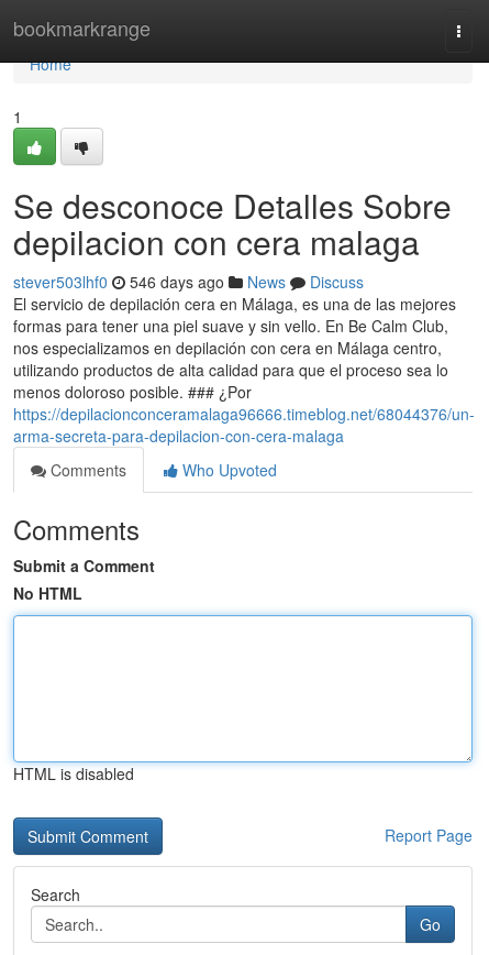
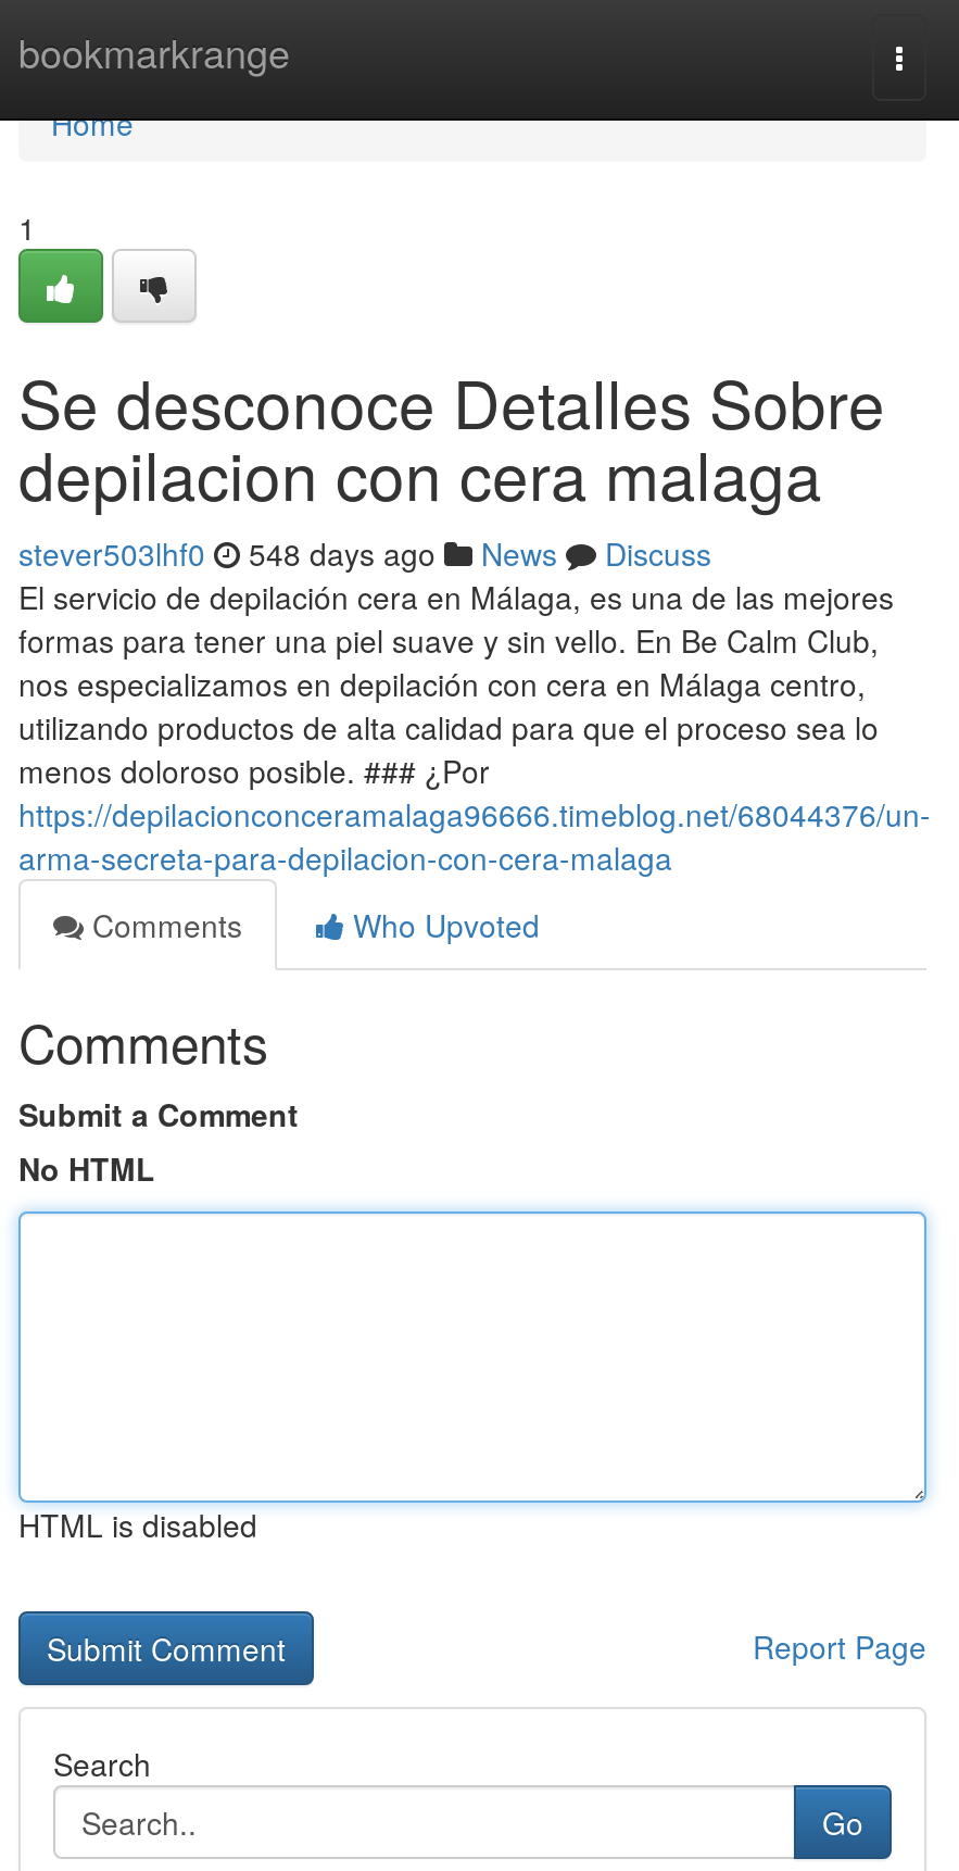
- stever503lhf0 546 days ago News Discuss
+ stever503lhf0 548 days ago News Discuss
